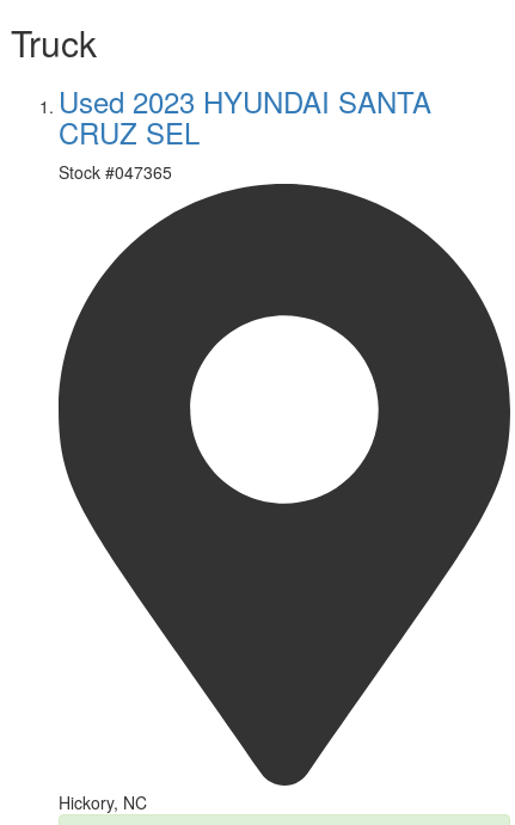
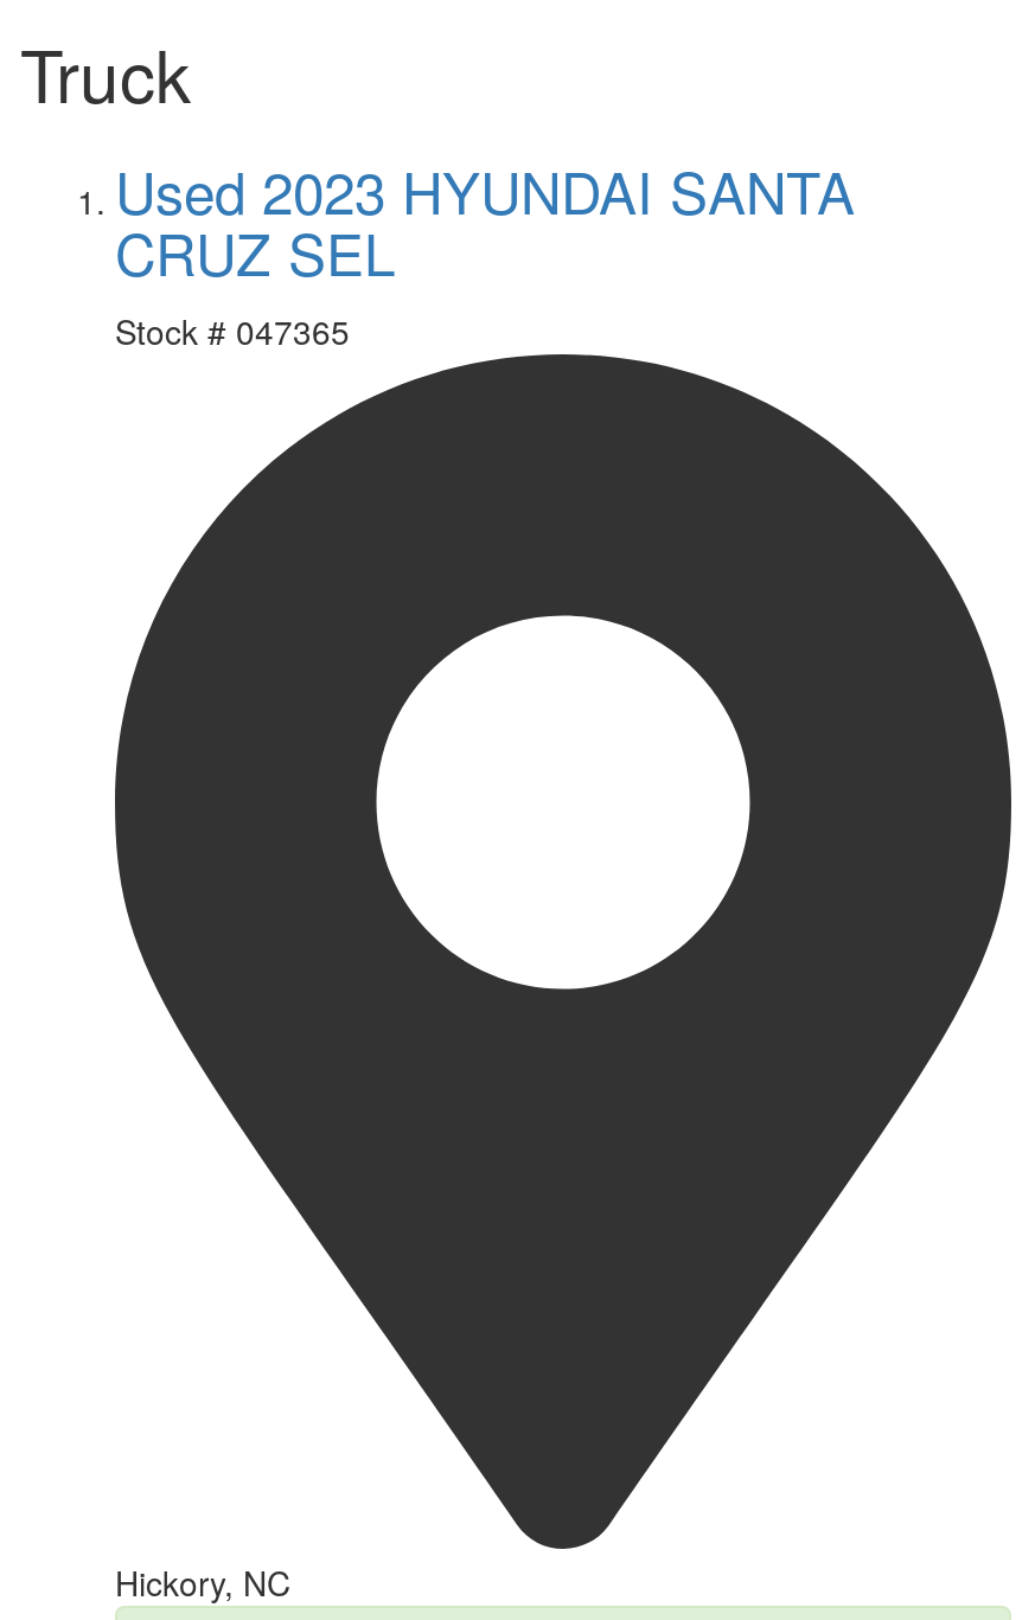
- Stock #047365
+ Stock # 047365
